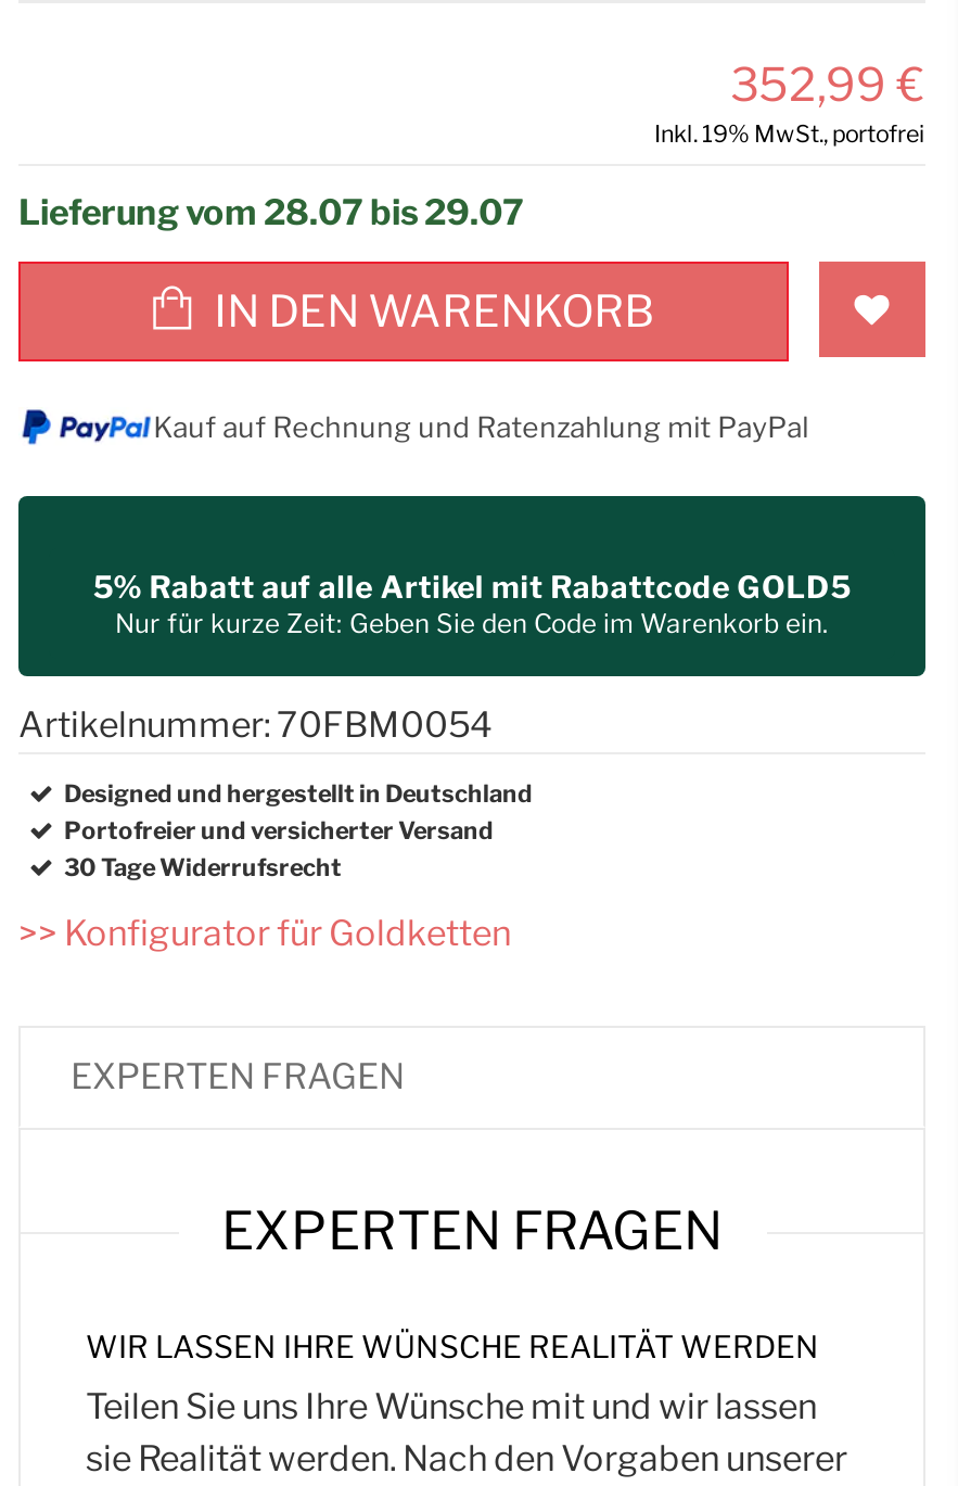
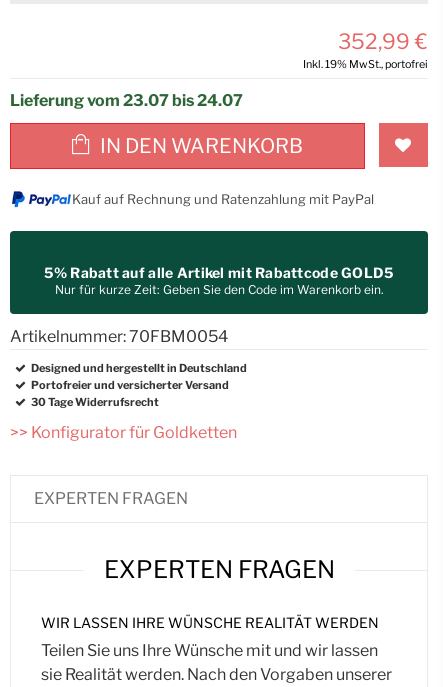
- Lieferung vom 28.07 bis 29.07
+ Lieferung vom 23.07 bis 24.07
